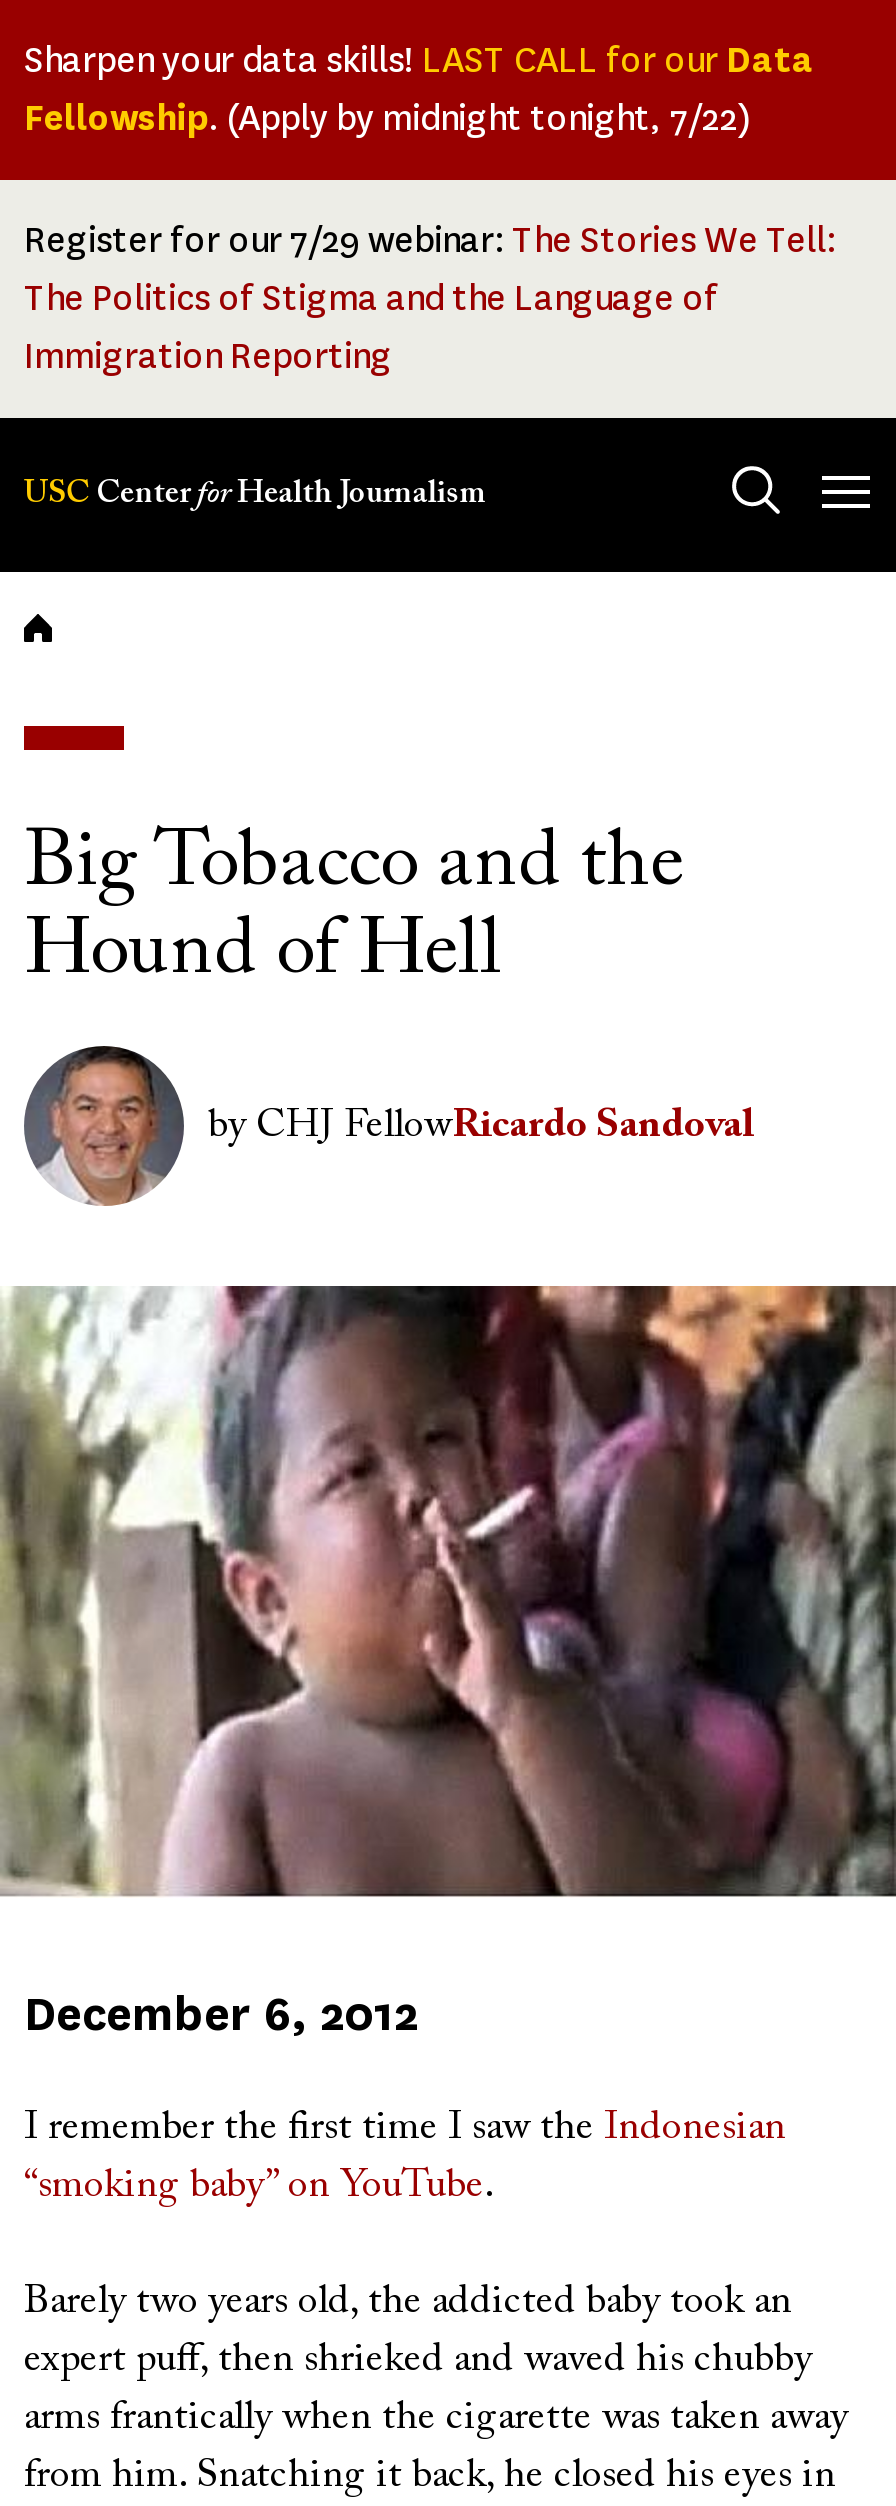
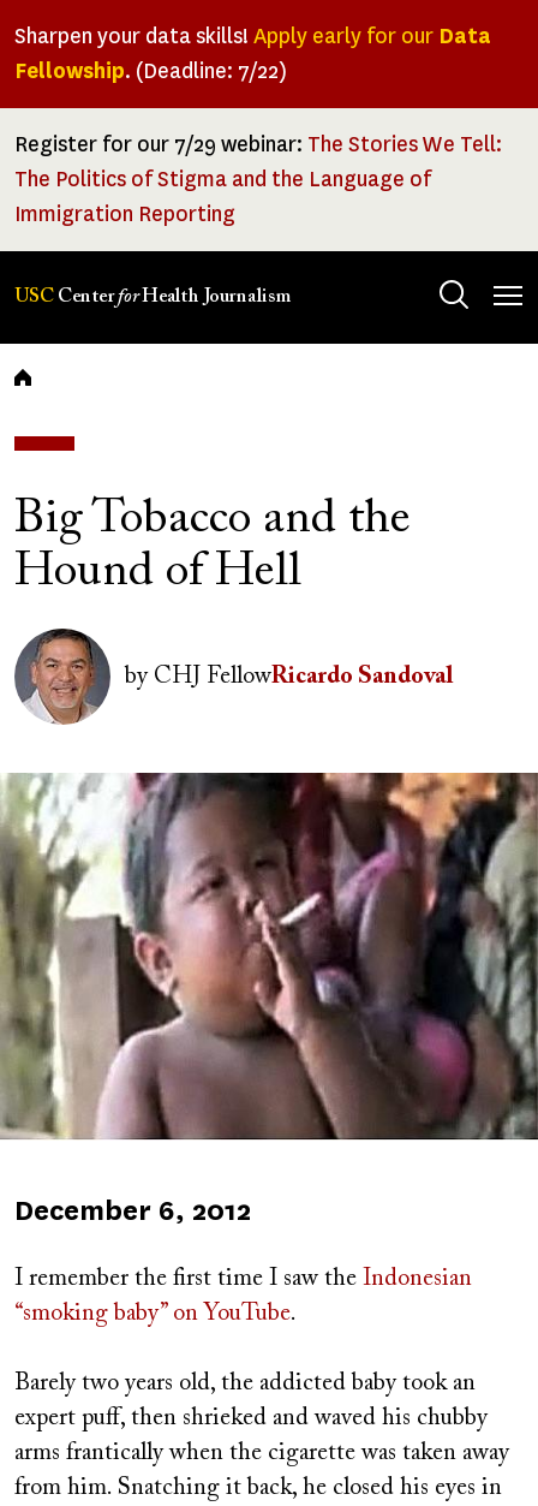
- Sharpen your data skills! LAST CALL for our Data
- Fellowship. (Apply by midnight tonight, 7/22)
+ Sharpen your data skills! Apply early for our Data
+ Fellowship. (Deadline: 7/22)
